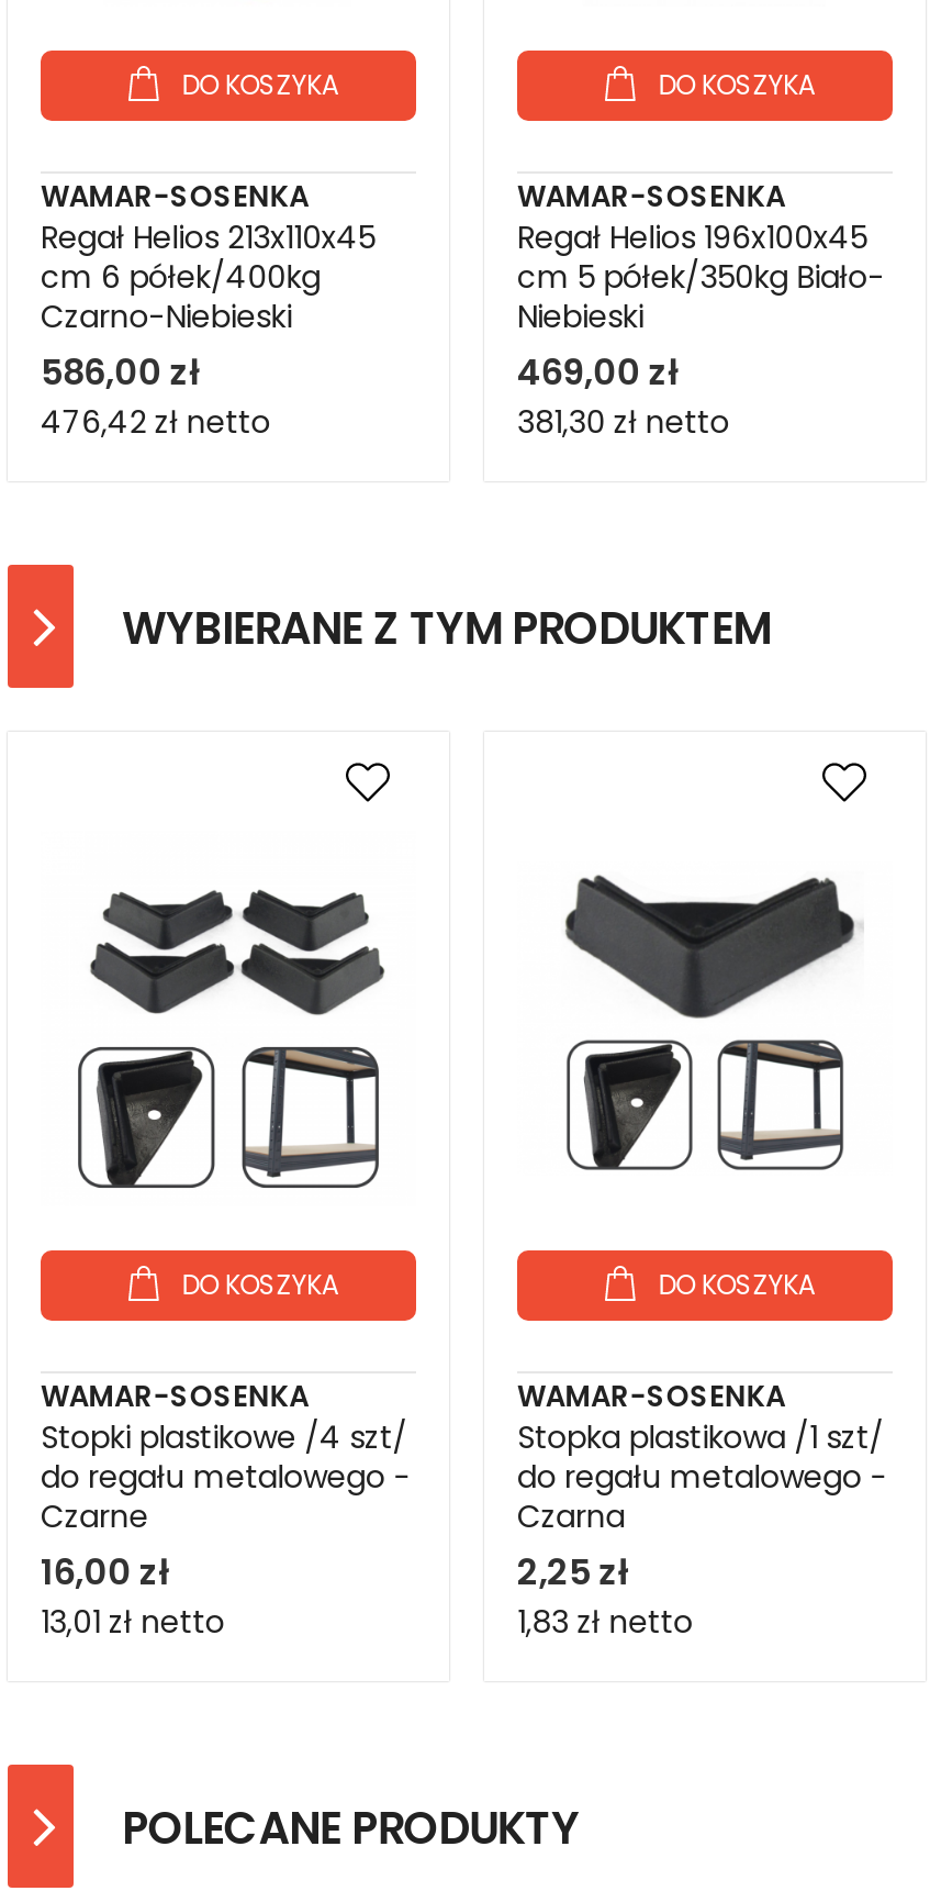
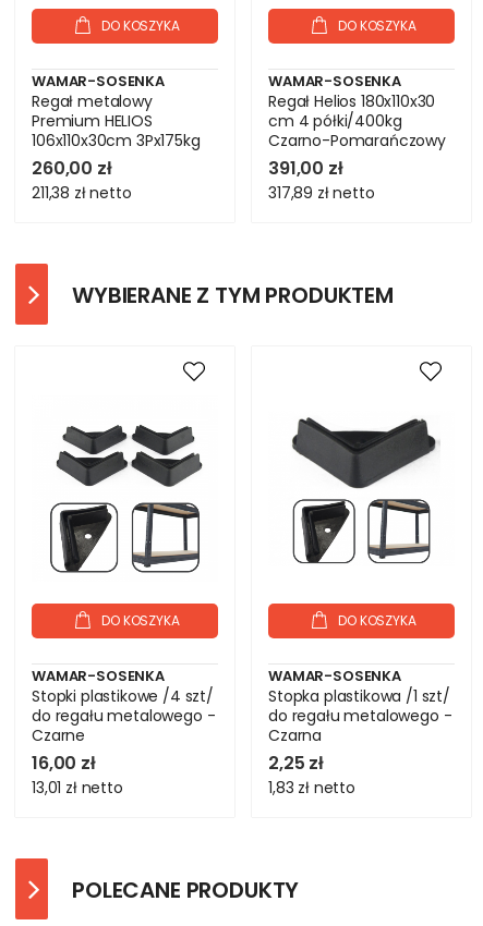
- Regał Helios 213x110x45
- cm 6 półek/400kg
- Czarno-Niebieski
- 586,00 zł
- 476,42 zł netto
+ Regał metalowy
+ Premium HELIOS
+ 106x110x30cm 3Px175kg
+ 260,00 zł
+ 211,38 zł netto

- Regał Helios 196x100x45
- cm 5 półek/350kg Biało-
- Niebieski
- 469,00 zł
- 381,30 zł netto
+ Regał Helios 180x110x30
+ cm 4 półki/400kg
+ Czarno-Pomarańczowy
+ 391,00 zł
+ 317,89 zł netto
